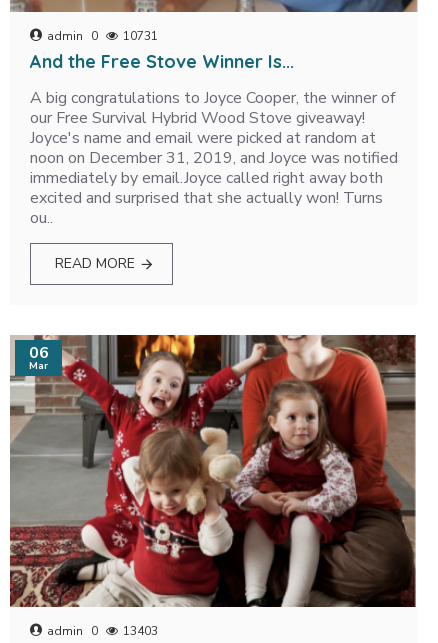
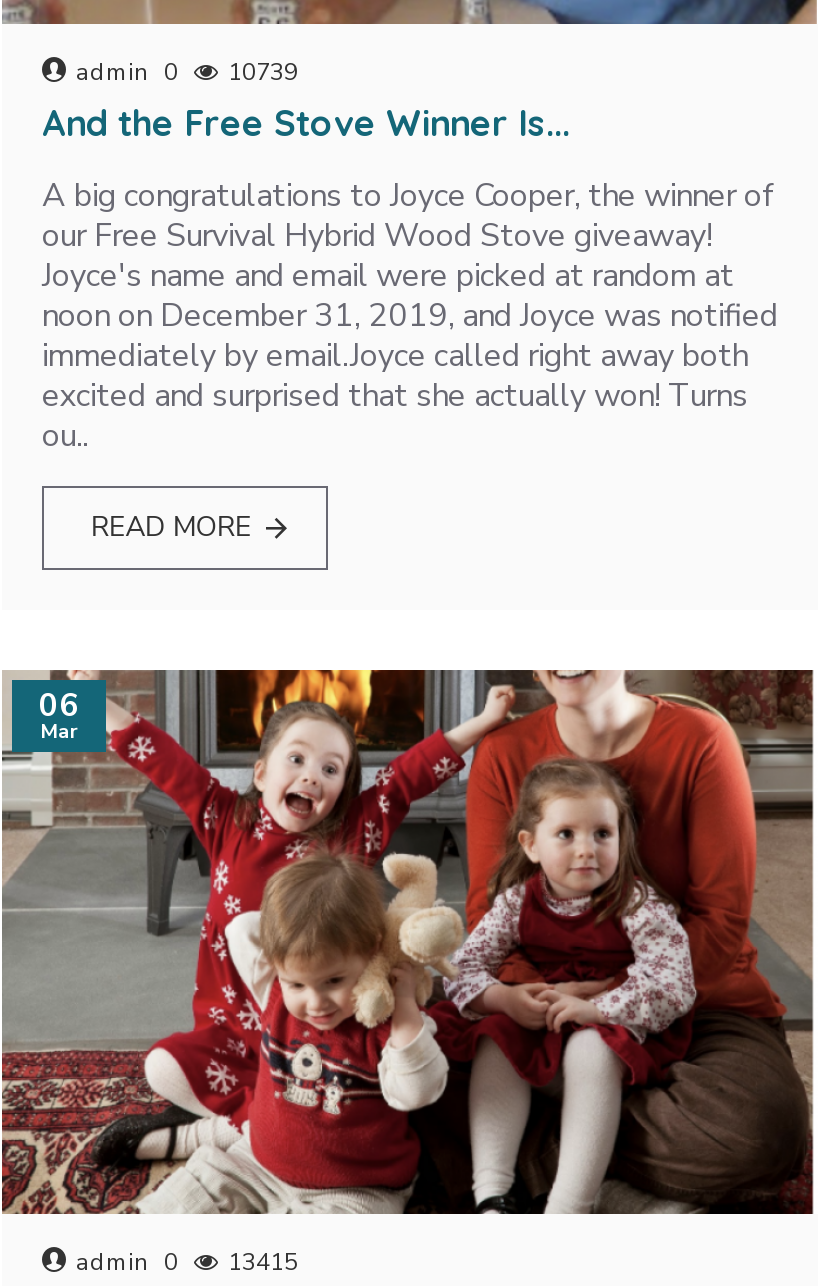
- admin 0 10731
+ admin 0 10739

- admin 0 13403
+ admin 0 13415
